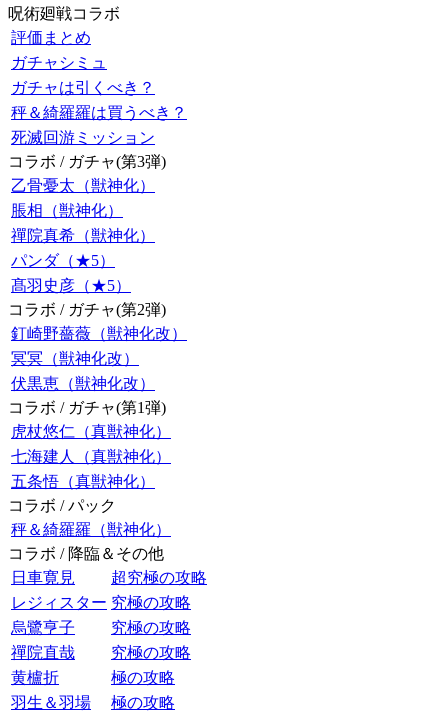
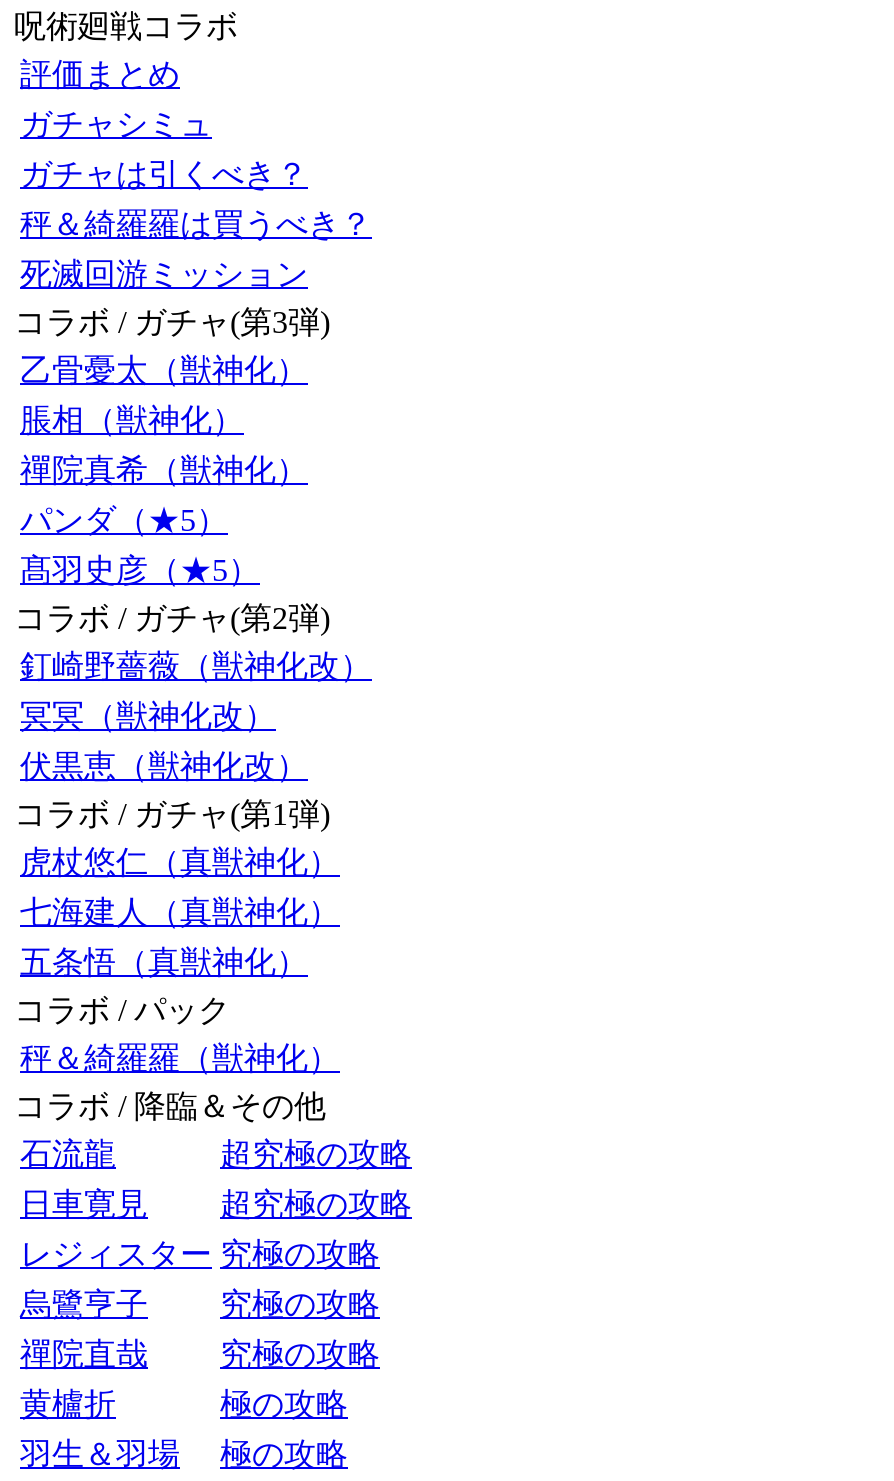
+ 石流龍
+ 超究極の攻略
